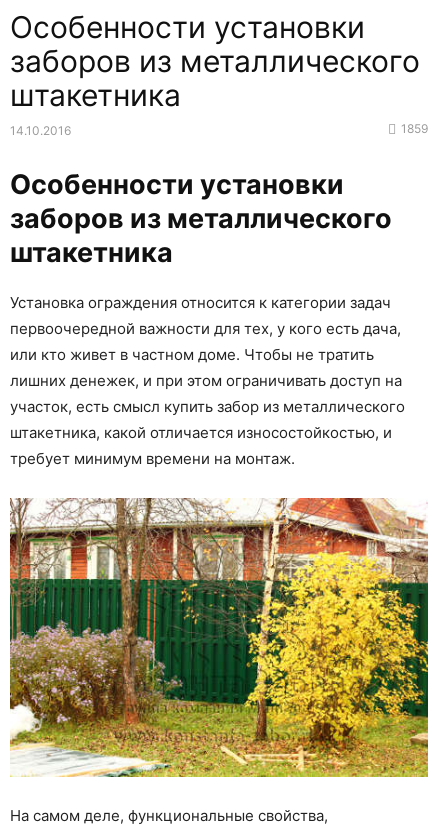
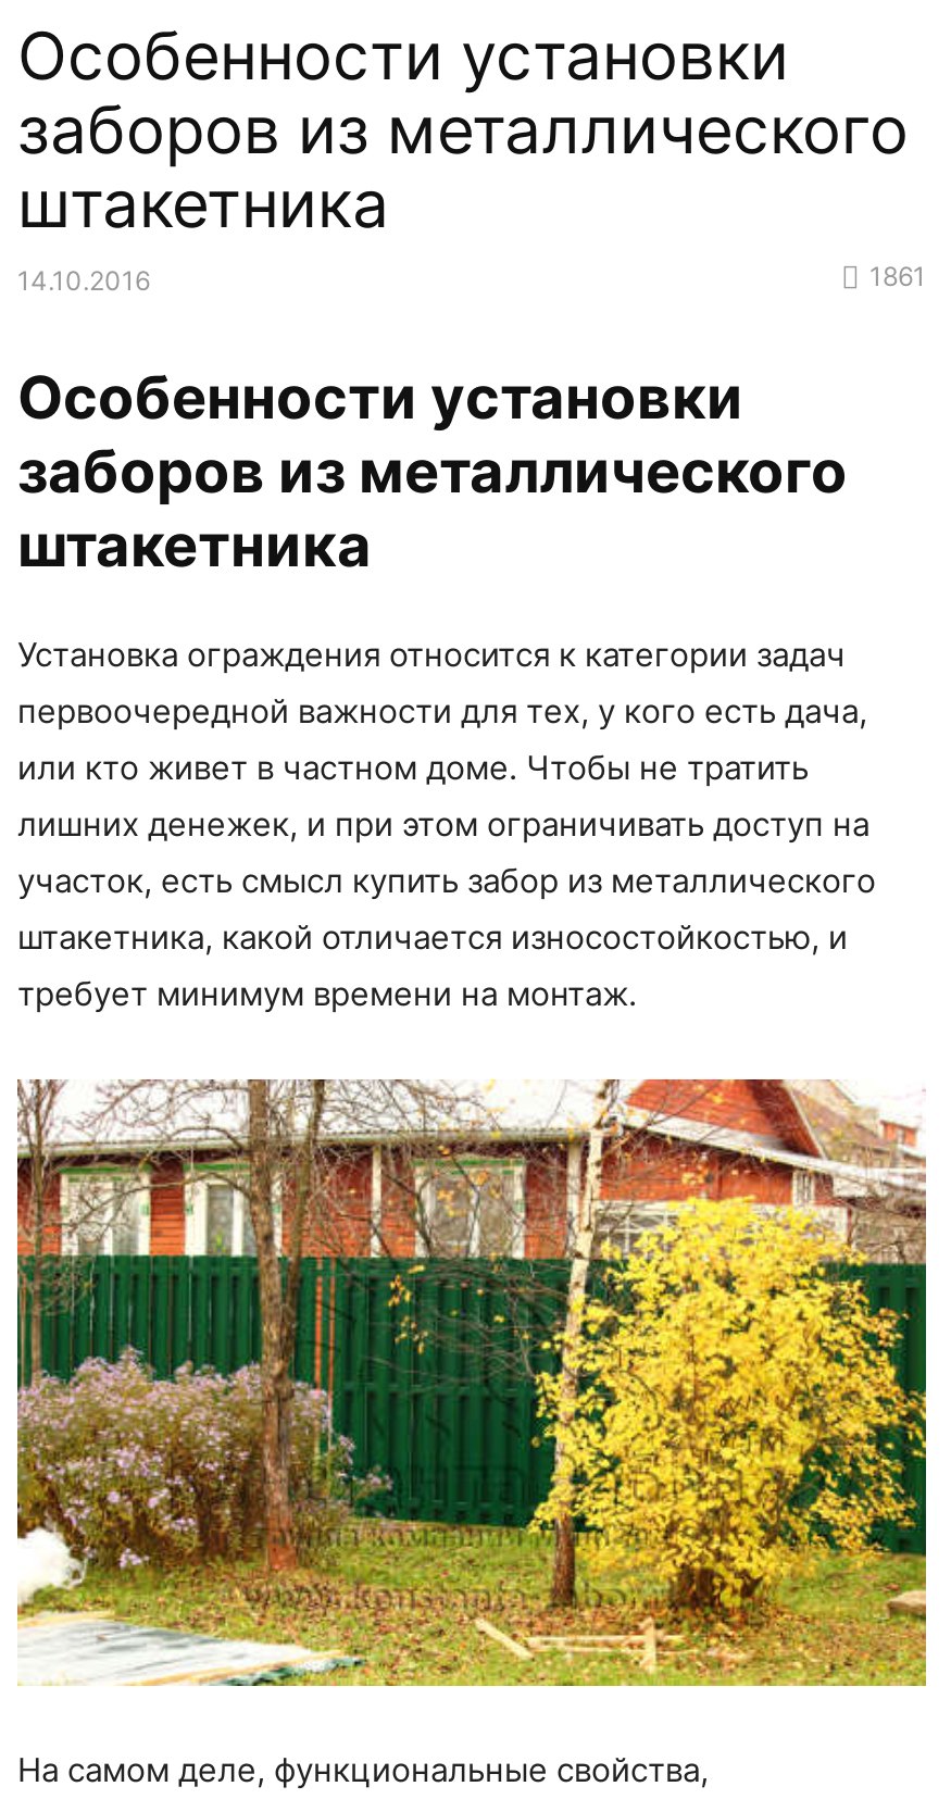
- 1859
+ 1861
